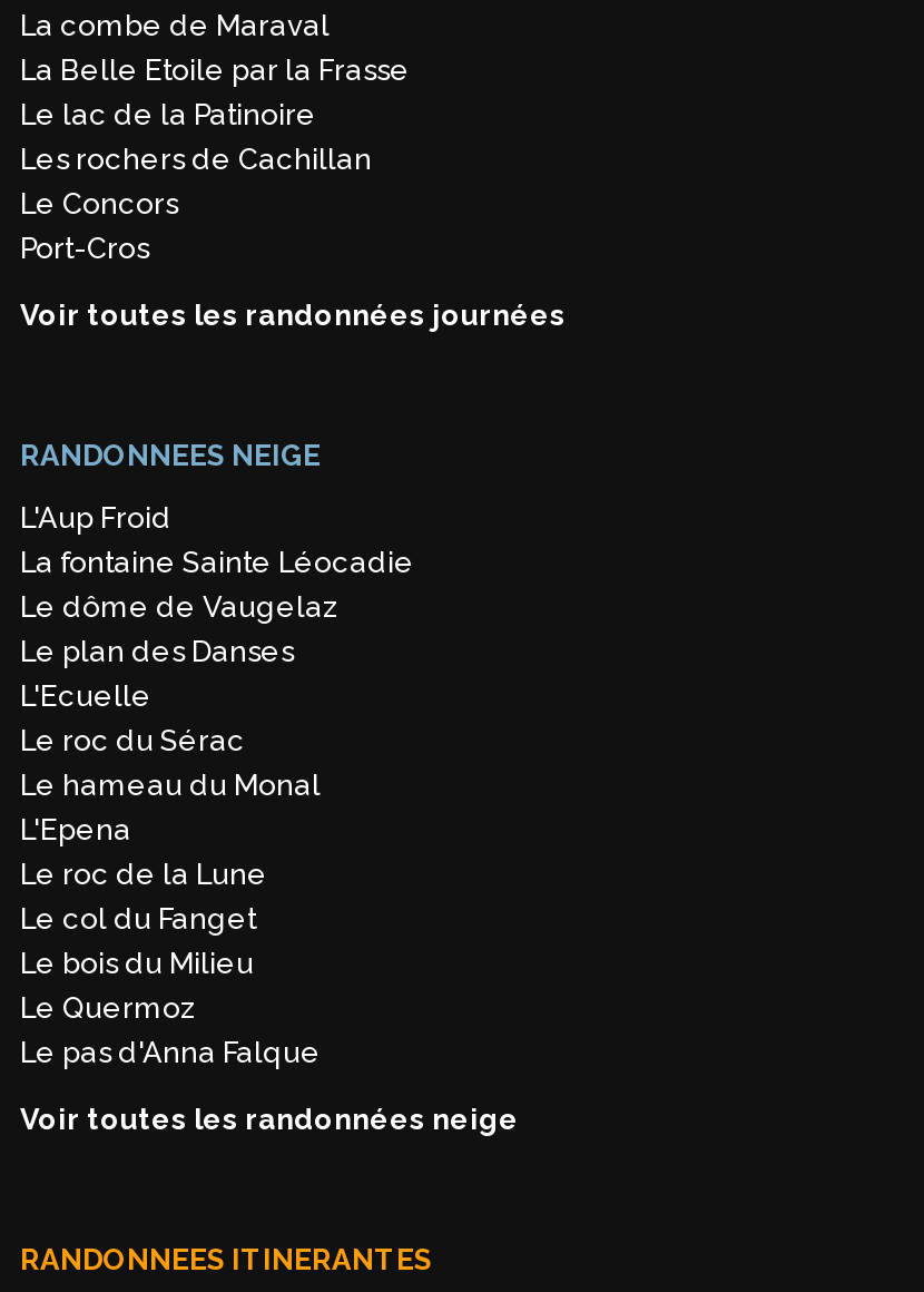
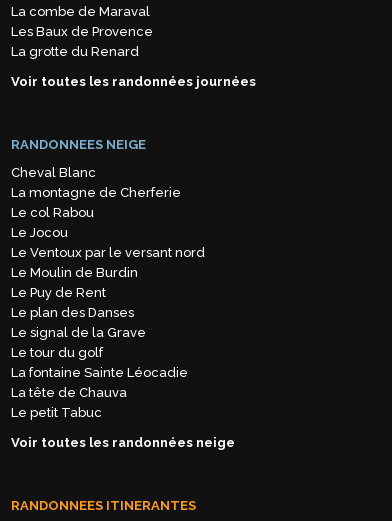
- La Belle Etoile par la Frasse
- Le lac de la Patinoire
- Les rochers de Cachillan
- Le Concors
- Port-Cros
+ Les Baux de Provence
+ La grotte du Renard

- L'Aup Froid
- Le dôme de Vaugelaz
+ Cheval Blanc
+ La montagne de Cherferie
+ Le col Rabou
+ Le Jocou
+ Le Ventoux par le versant nord
+ Le Moulin de Burdin
+ Le Puy de Rent

moved down: La fontaine Sainte Léocadie

moved down: Le plan des Danses

- L'Ecuelle
- Le roc du Sérac
- Le hameau du Monal
- L'Epena
- Le roc de la Lune
- Le col du Fanget
- Le bois du Milieu
- Le Quermoz
- Le pas d'Anna Falque
+ Le signal de la Grave
+ Le tour du golf
+ La tête de Chauva
+ Le petit Tabuc
